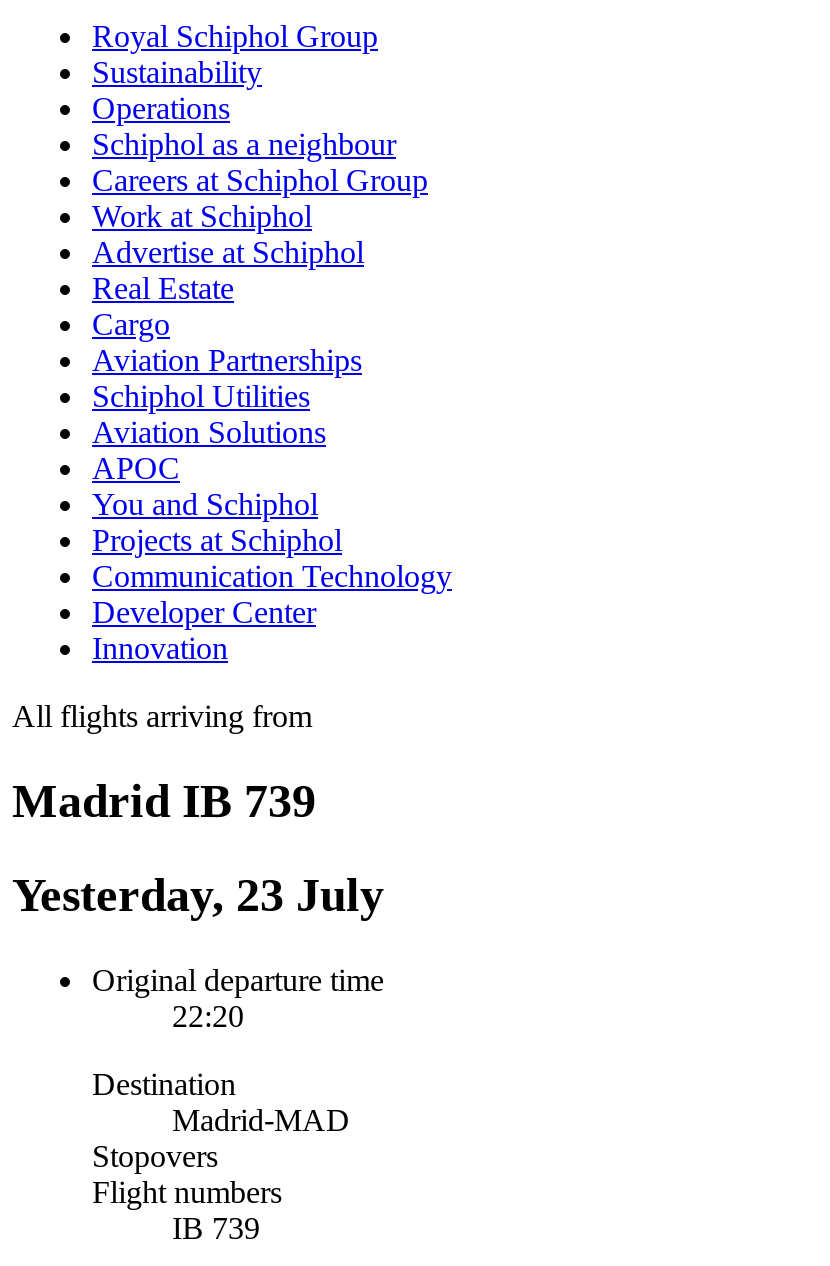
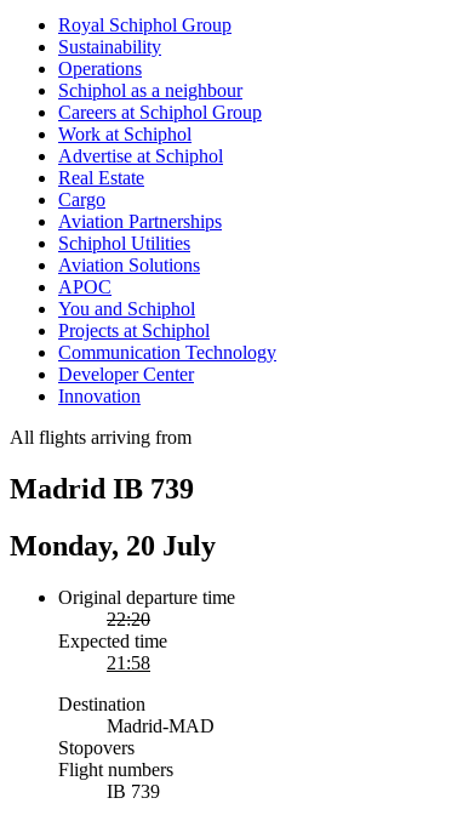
- Yesterday, 23 July
+ Monday, 20 July

+ Expected time
+ 21:58
